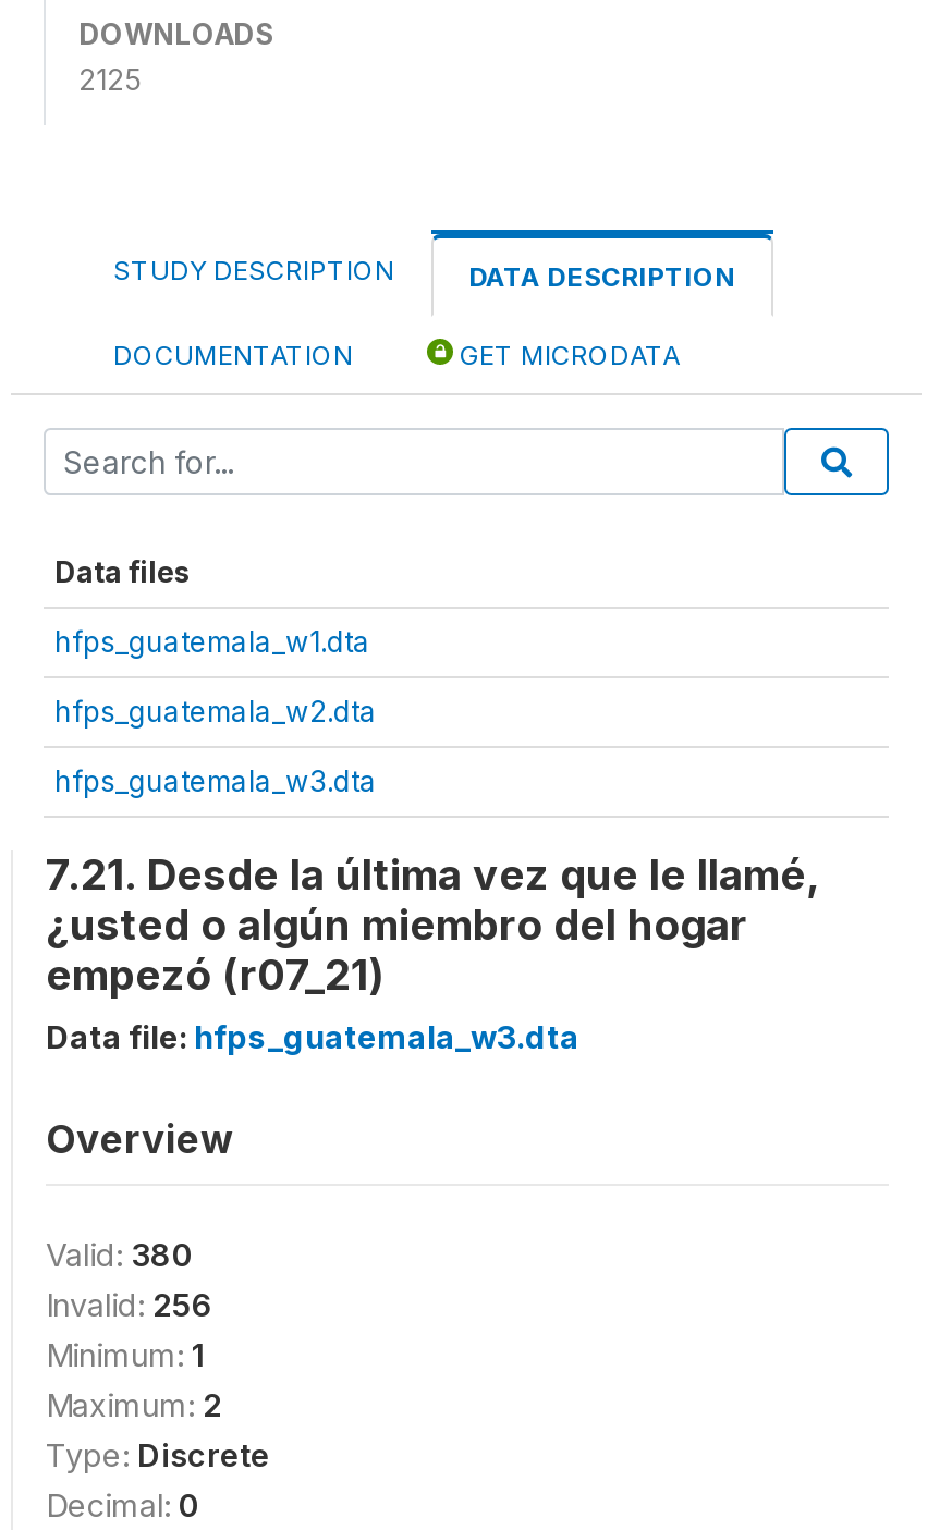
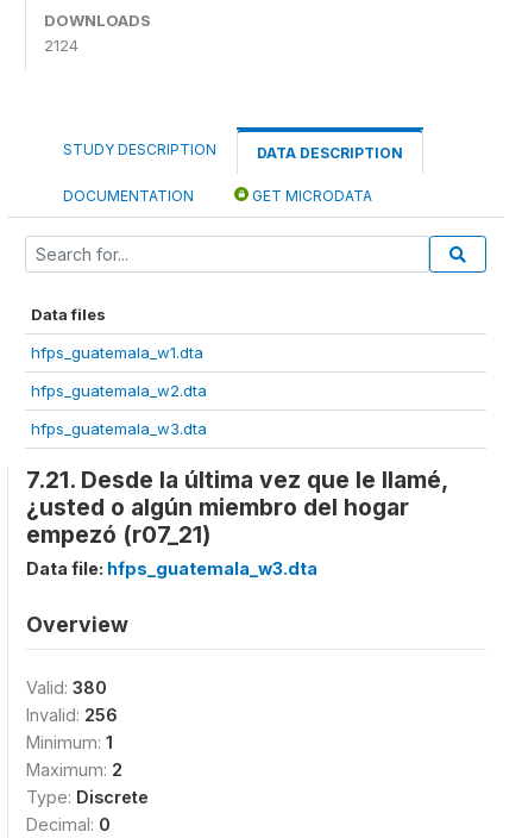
- 2125
+ 2124
